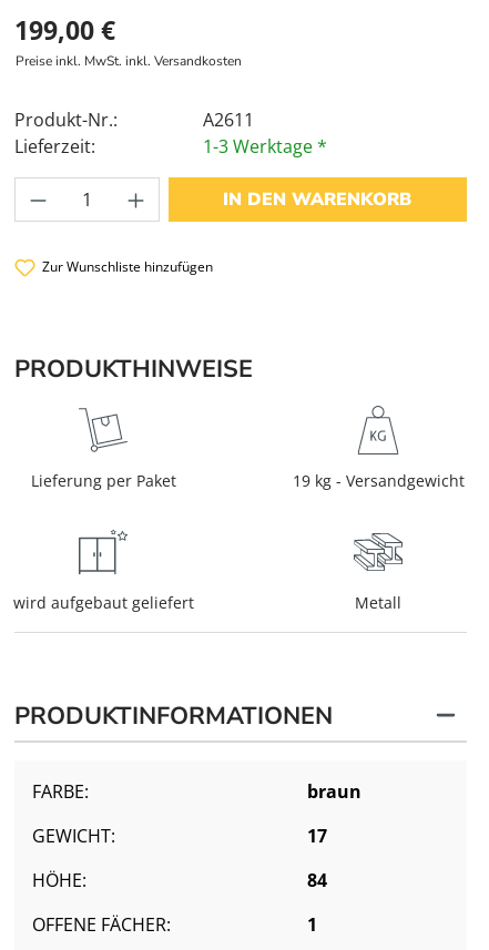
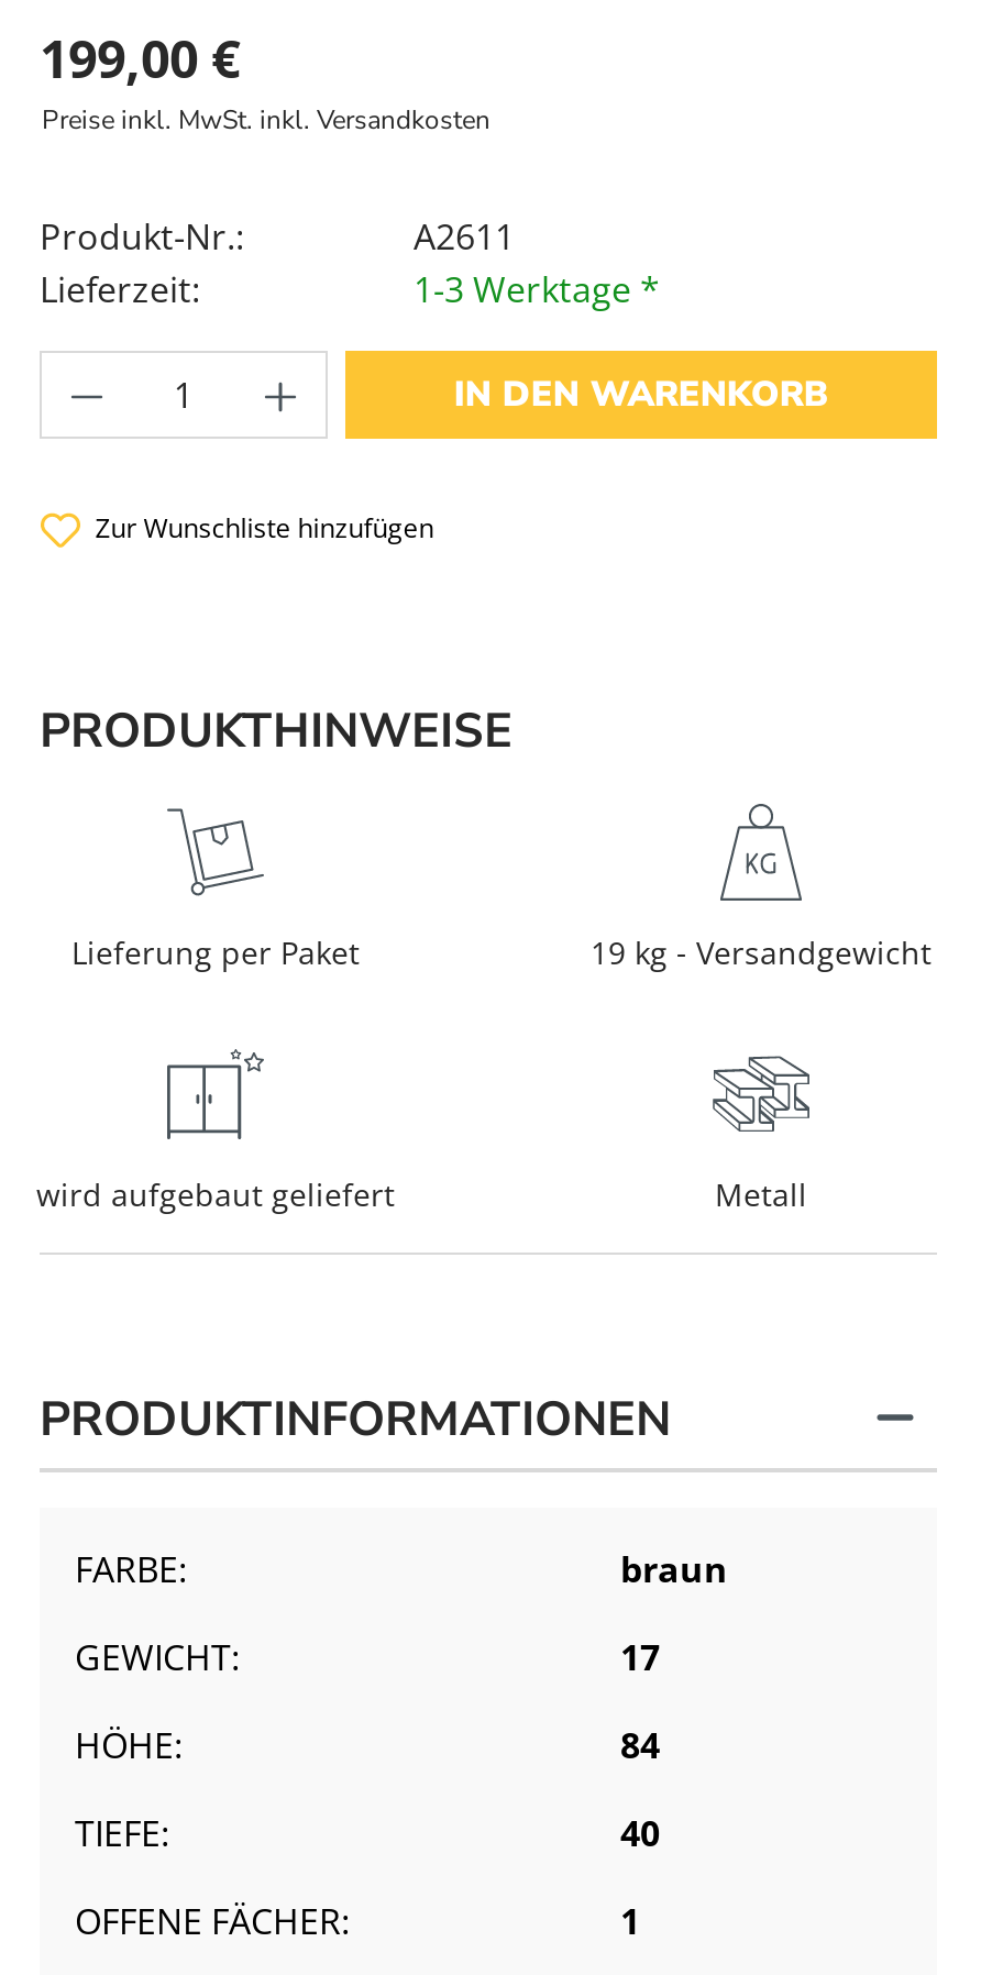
+ TIEFE:
+ 40
